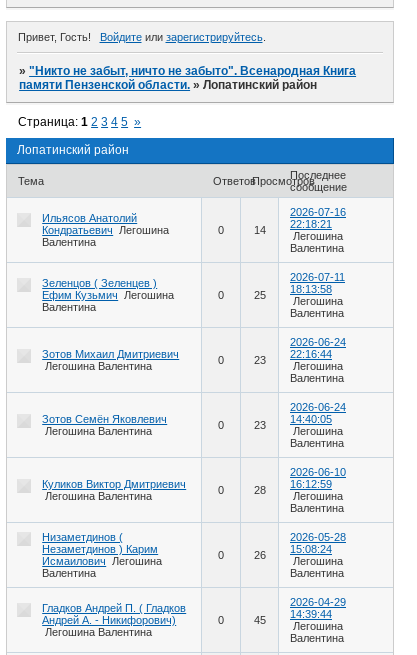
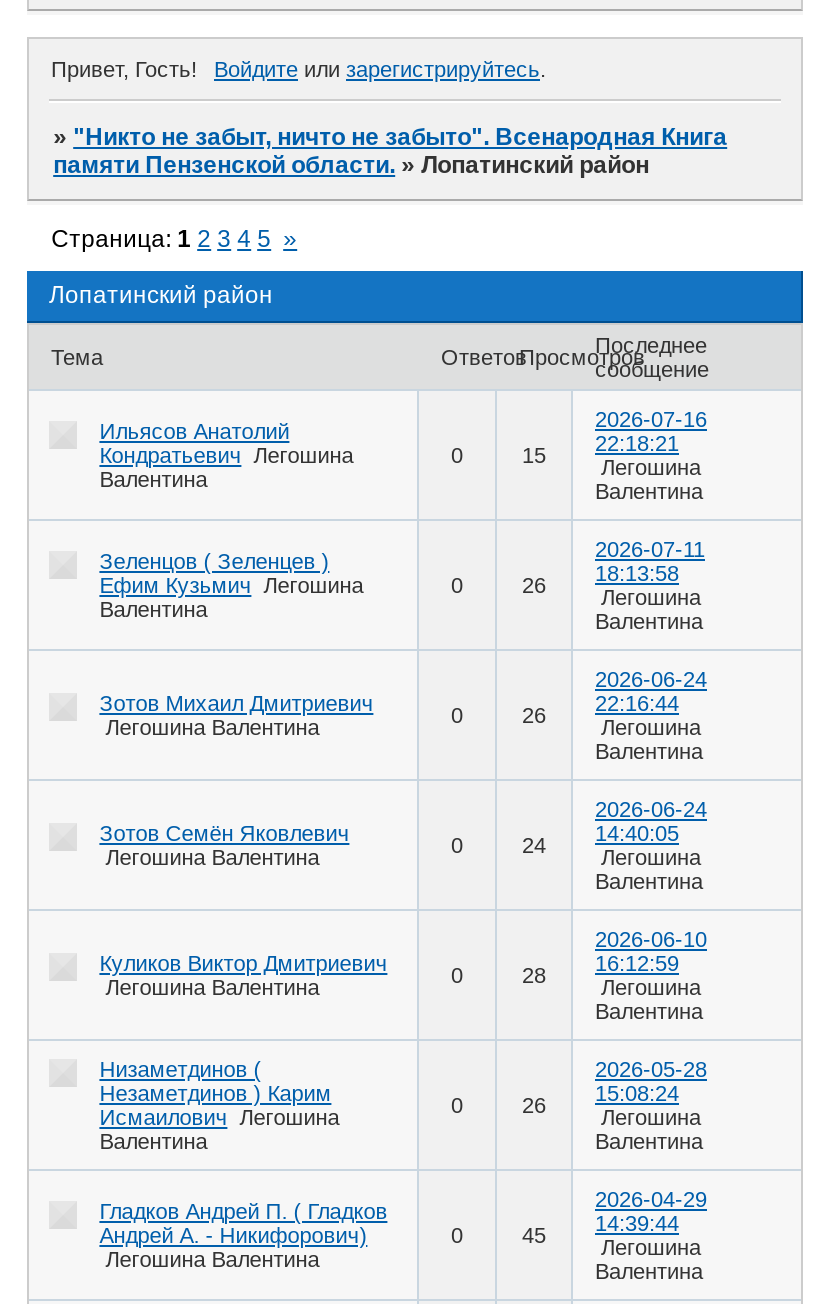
- 14
+ 15

- 25
+ 26

- 23
+ 26

- 23
+ 24
